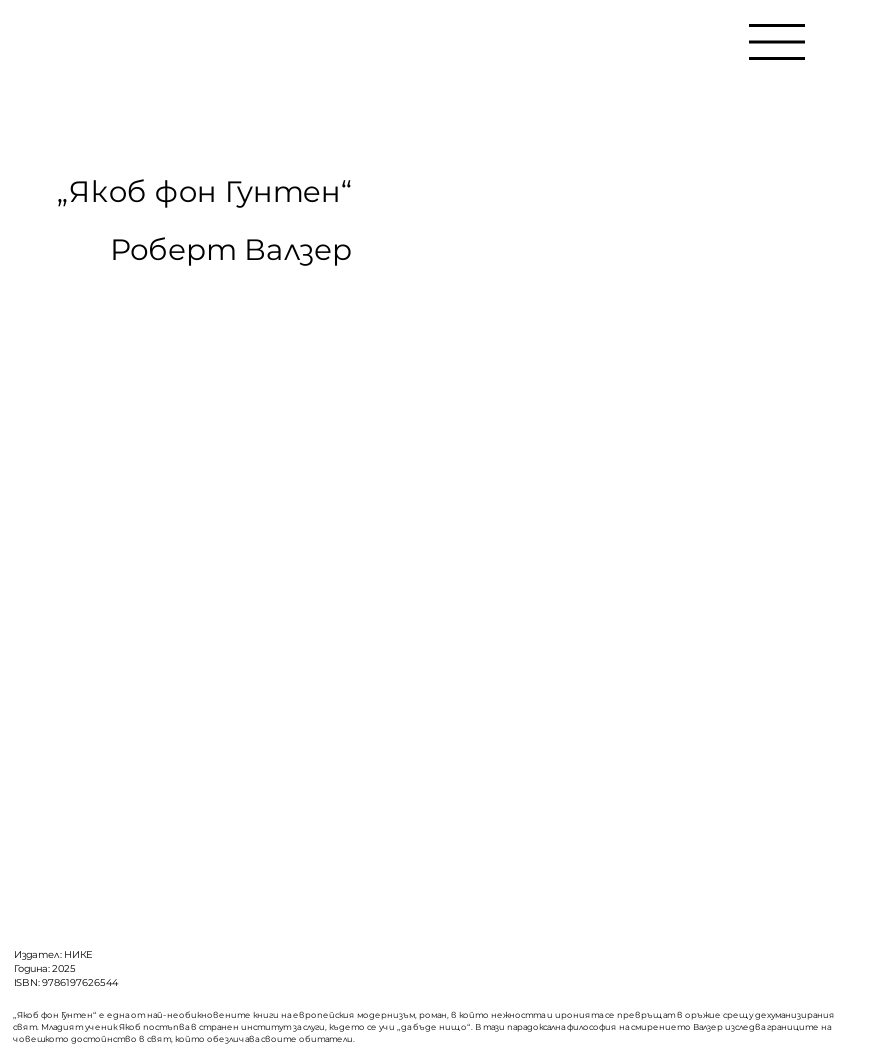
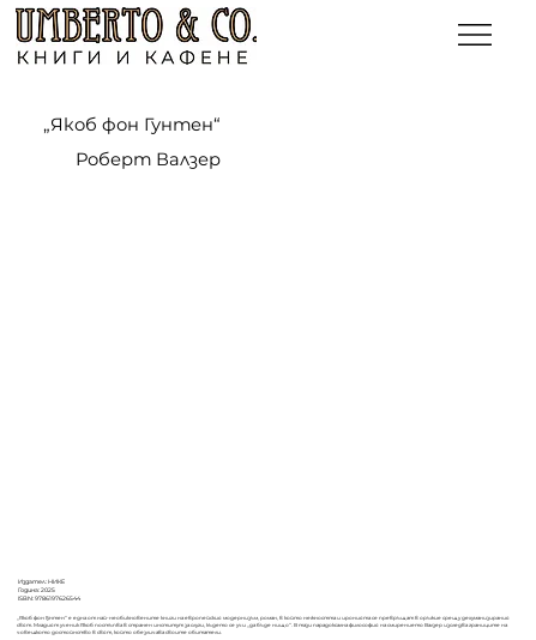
+ [image]
